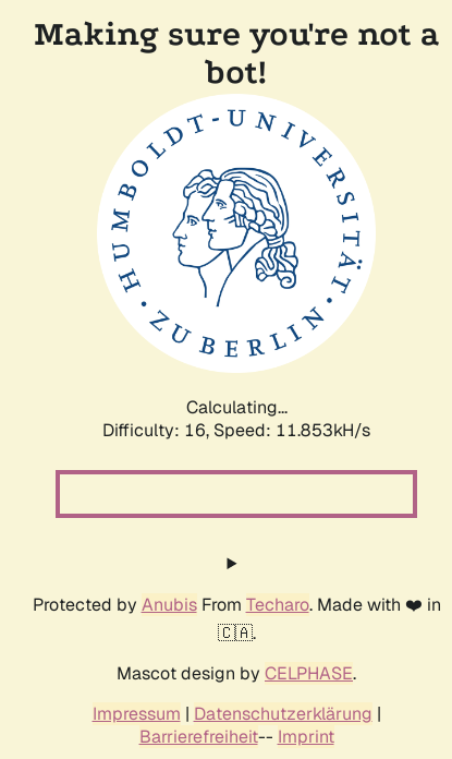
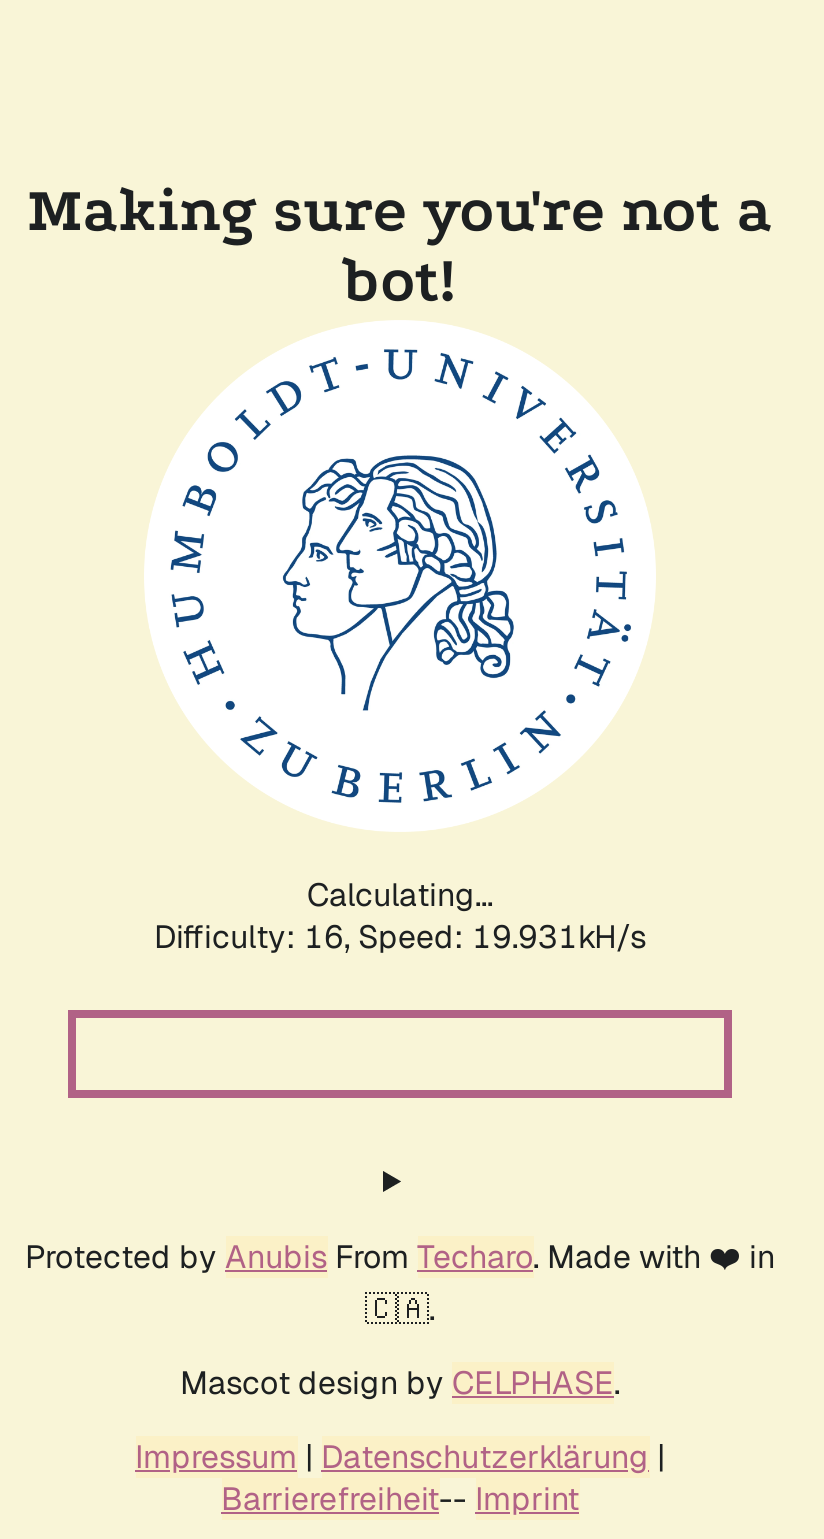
- Difficulty: 16, Speed: 11.853kH/s
+ Difficulty: 16, Speed: 19.931kH/s
